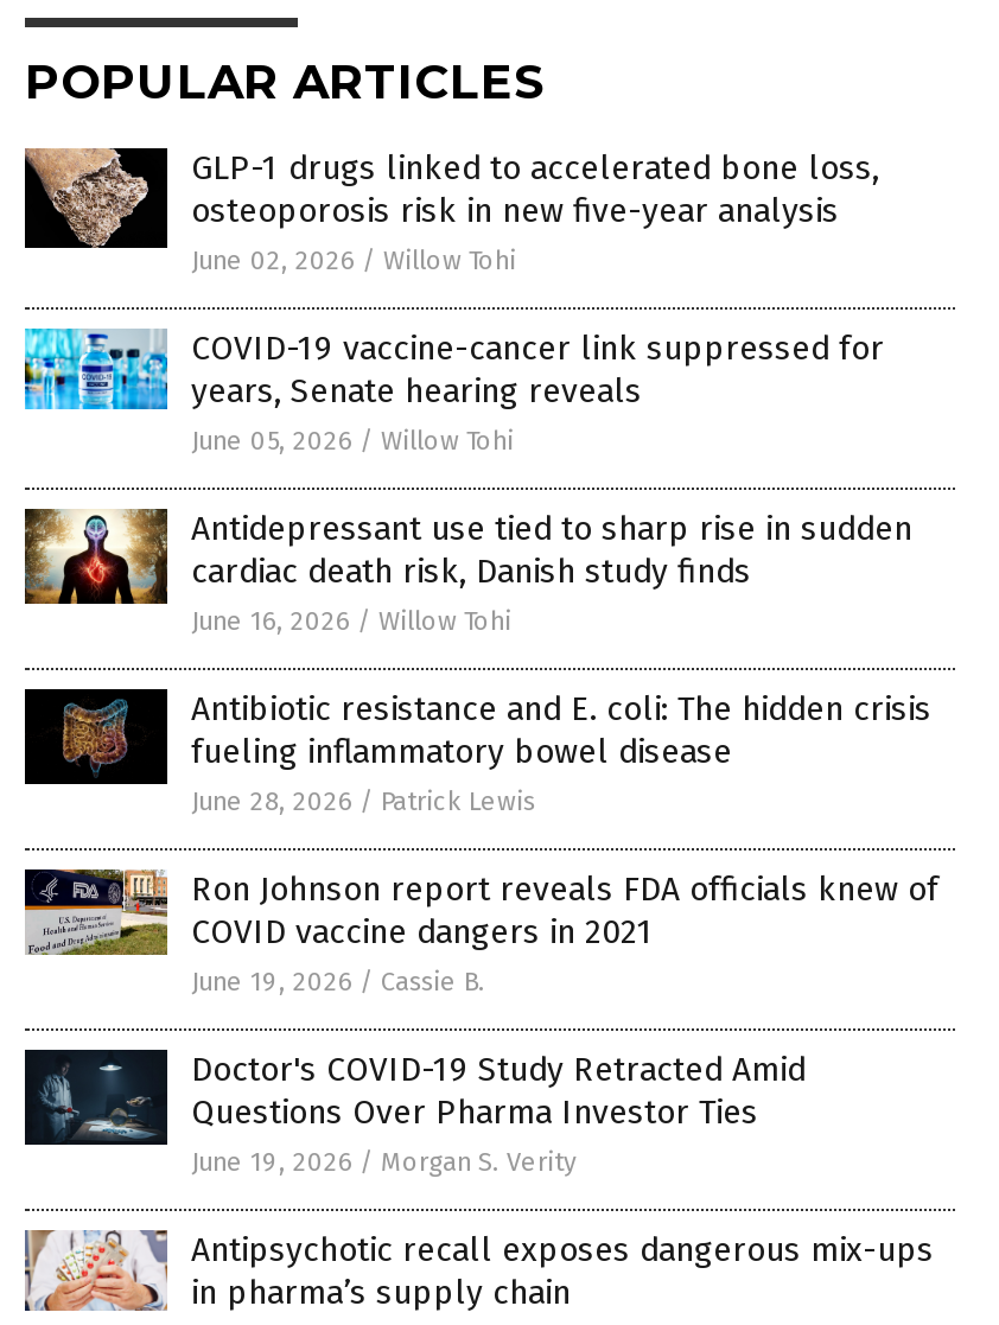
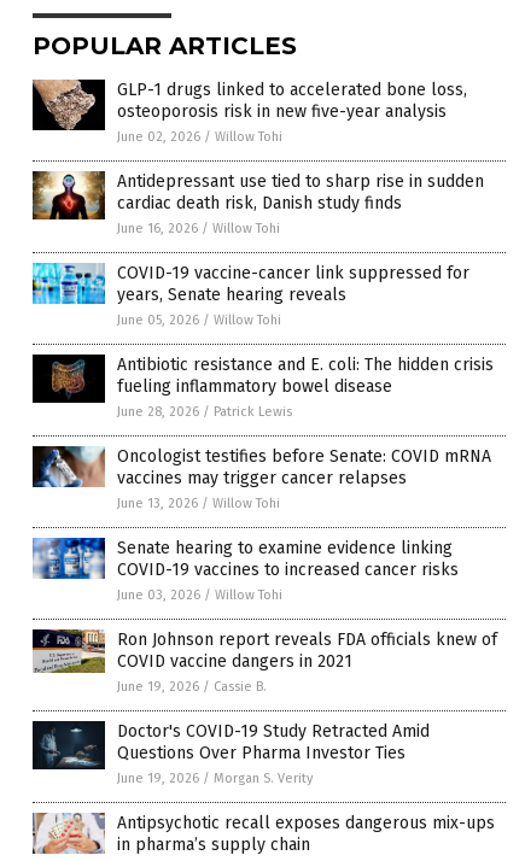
moved down: [image] | COVID-19 vaccine-cancer link suppressed for | years, Senate hearing reveals | June 05, 2026 / Willow Tohi

moved up: [image] | Antidepressant use tied to sharp rise in sudden | cardiac death risk, Danish study finds | June 16, 2026 / Willow Tohi

+ [image]

+ [image]
+ Oncologist testifies before Senate: COVID mRNA
+ vaccines may trigger cancer relapses
+ June 13, 2026 / Willow Tohi
+ Senate hearing to examine evidence linking
+ COVID-19 vaccines to increased cancer risks
+ June 03, 2026 / Willow Tohi
